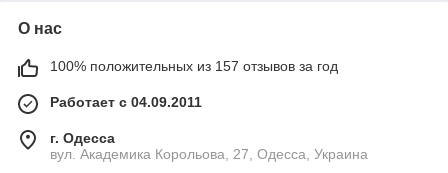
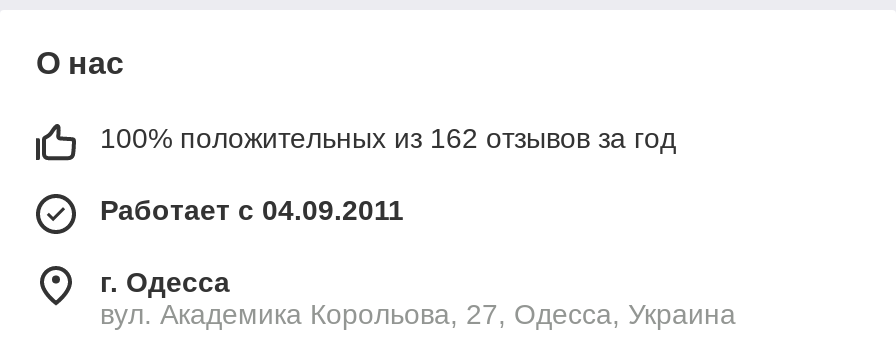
- 100% положительных из 157 отзывов за год
+ 100% положительных из 162 отзывов за год
